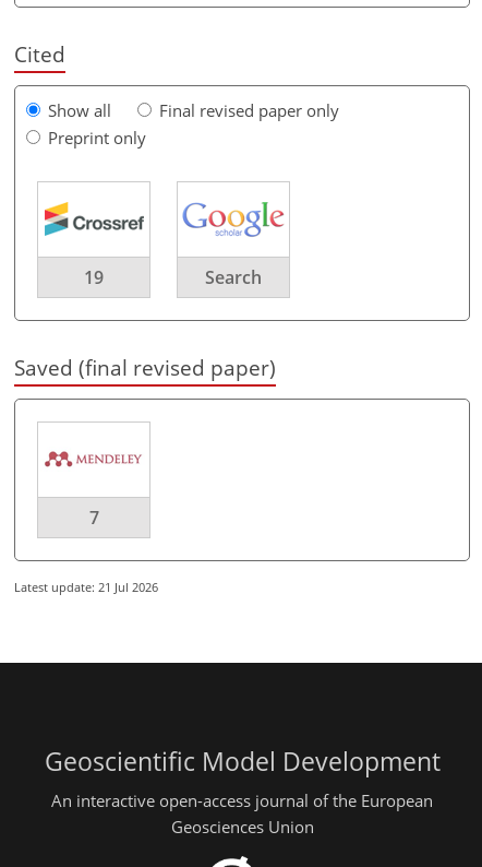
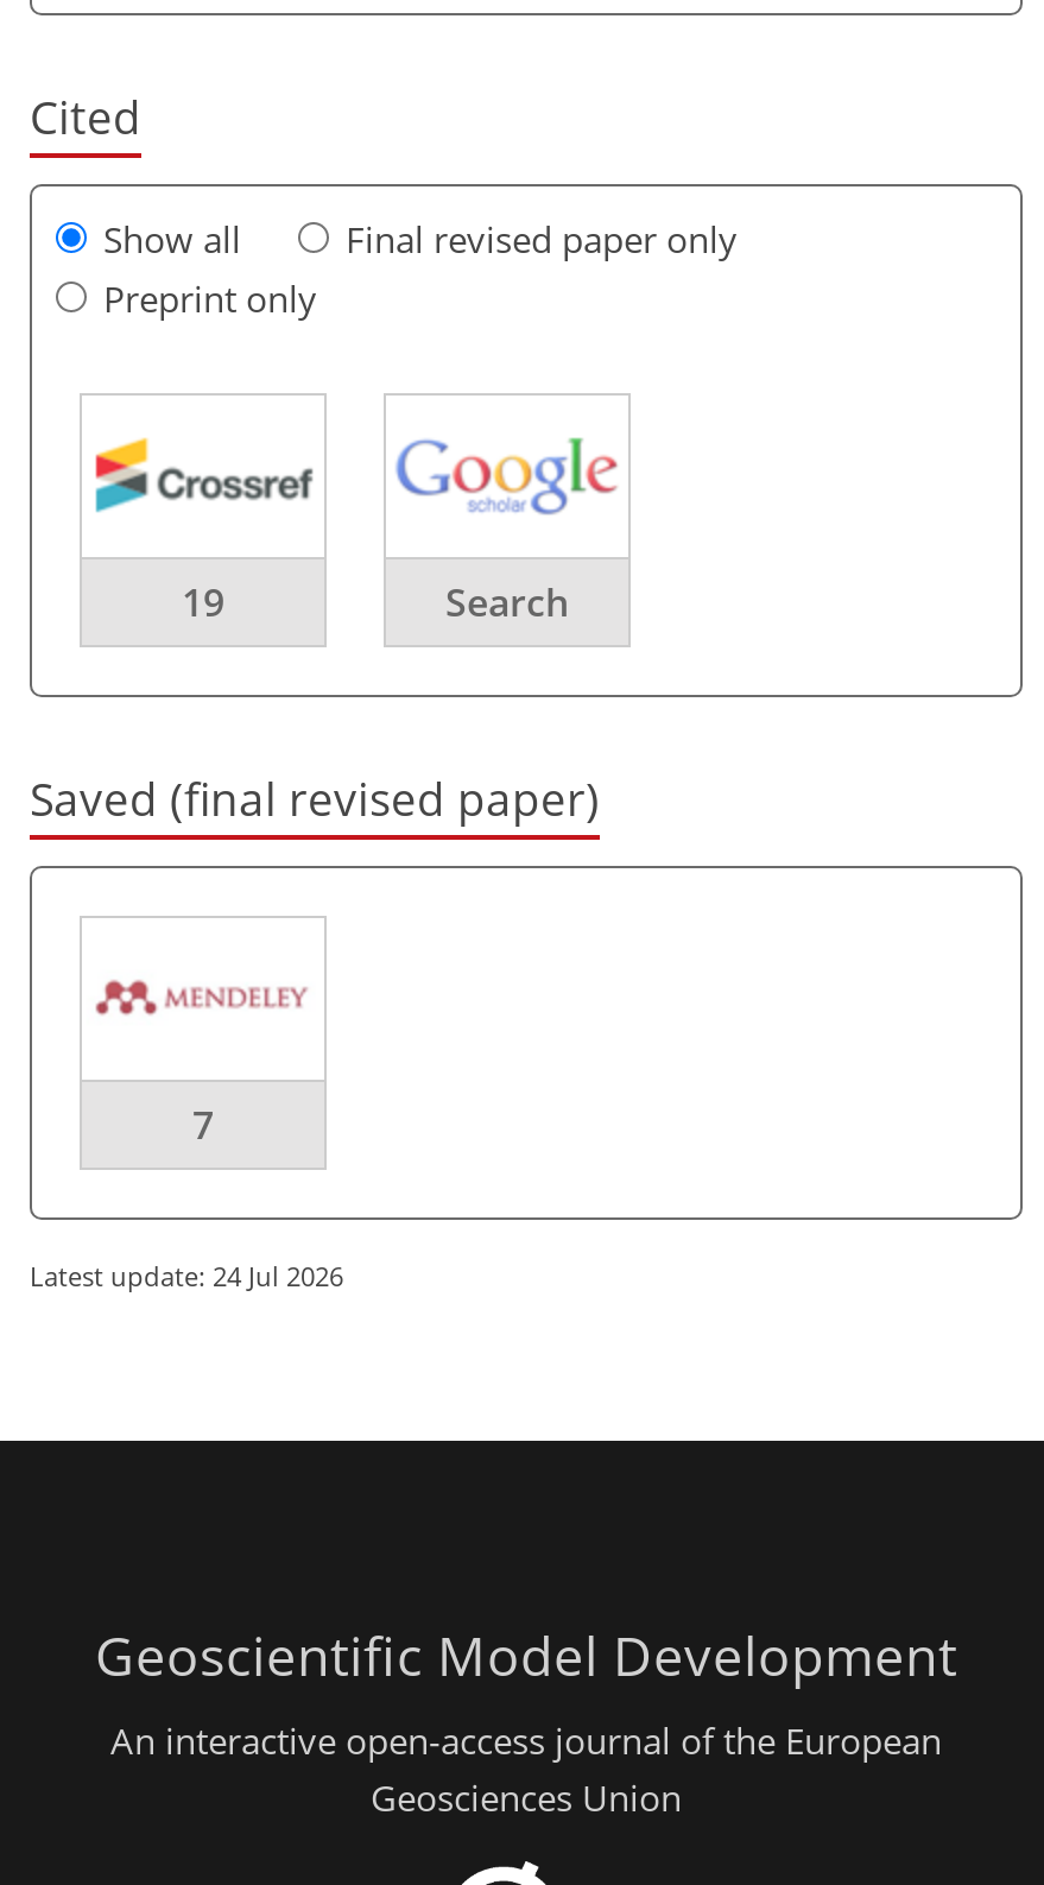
- Latest update: 21 Jul 2026
+ Latest update: 24 Jul 2026
